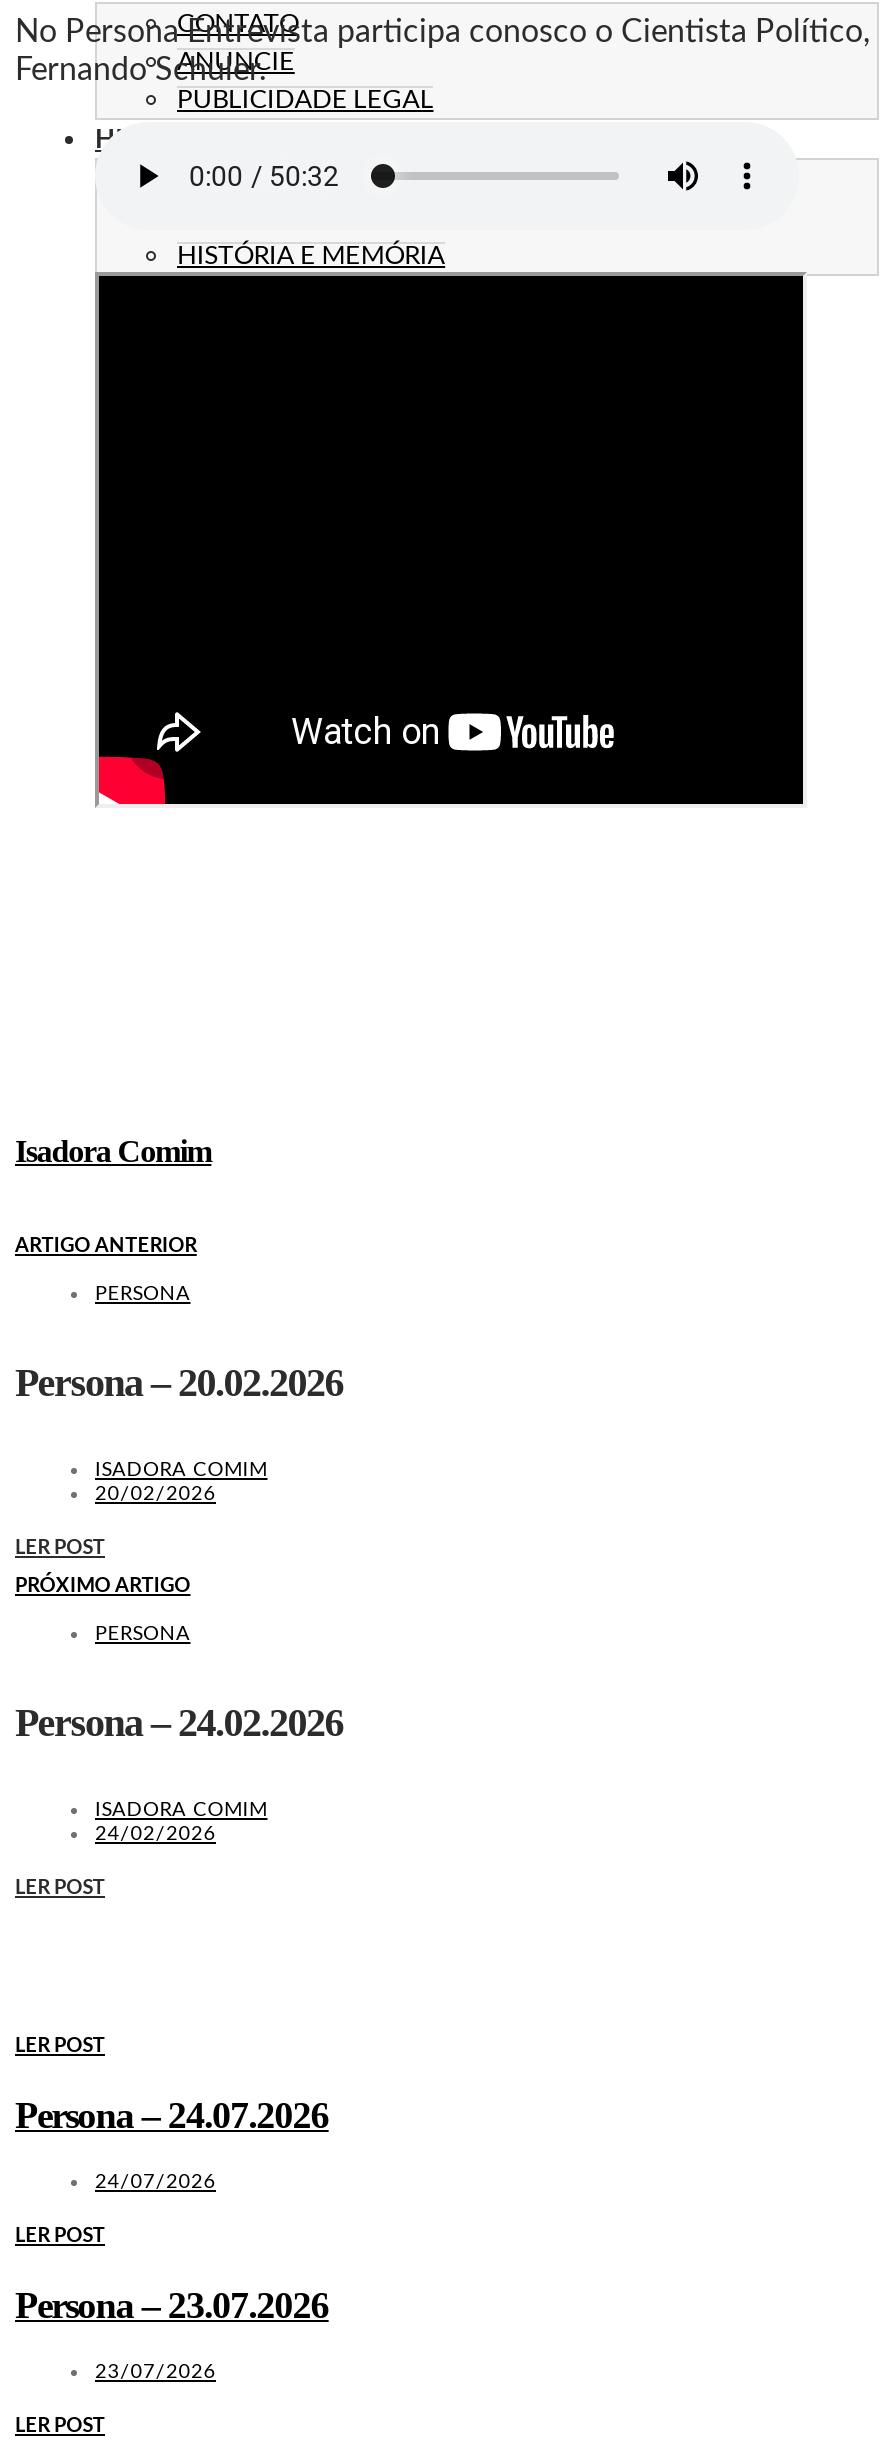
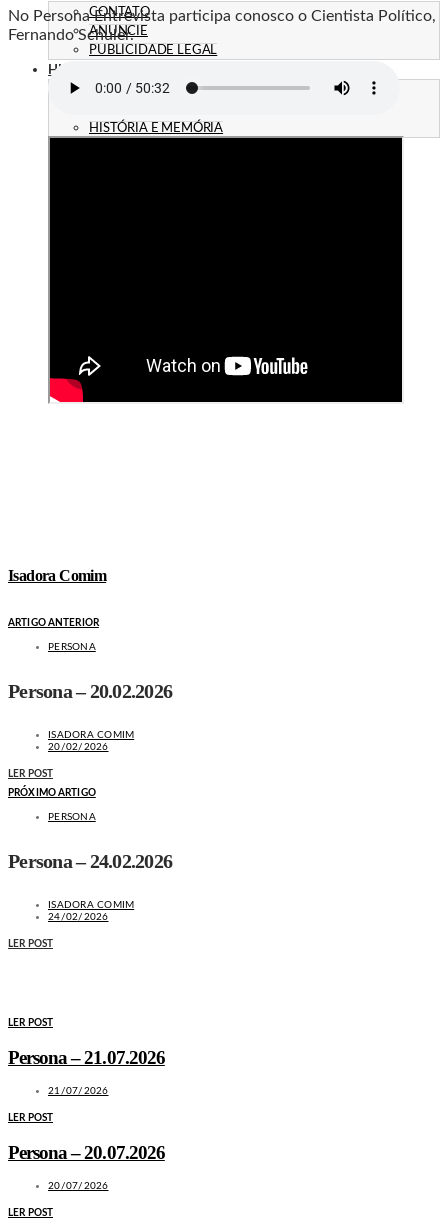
- Persona – 24.07.2026
+ Persona – 21.07.2026

- 24/07/2026
+ 21/07/2026

- Persona – 23.07.2026
+ Persona – 20.07.2026

- 23/07/2026
+ 20/07/2026
